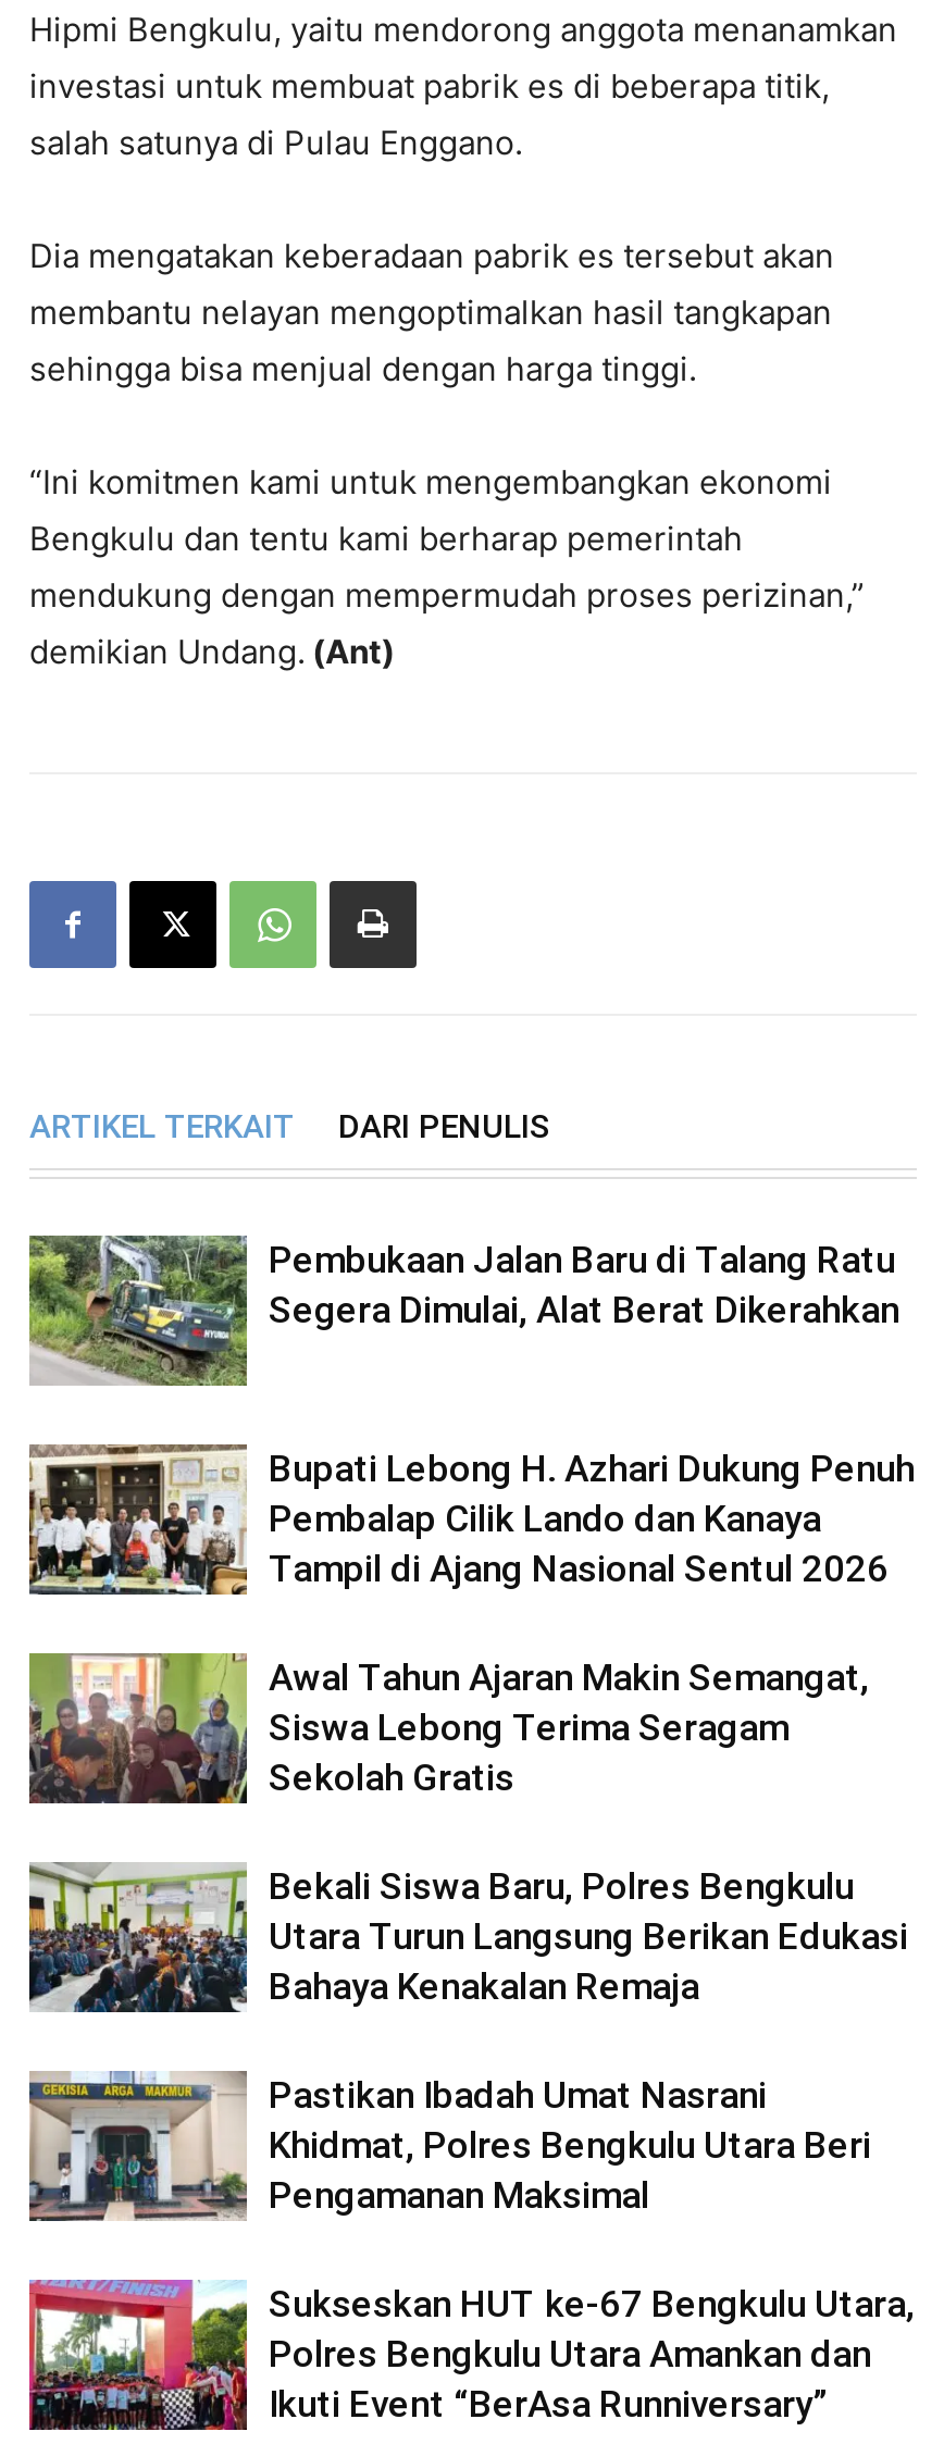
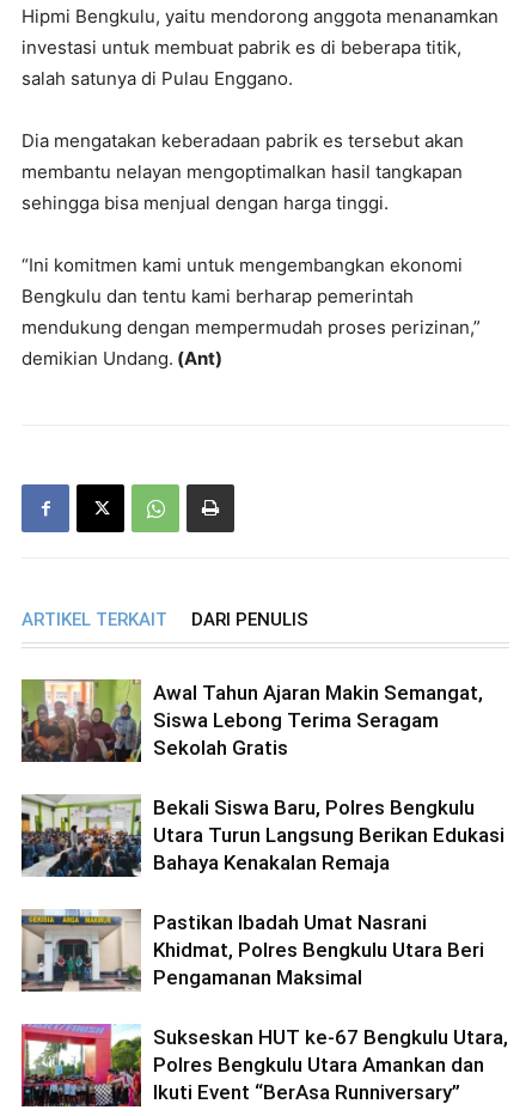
- [image]
- Pembukaan Jalan Baru di Talang Ratu
- Segera Dimulai, Alat Berat Dikerahkan

- [image]
- Bupati Lebong H. Azhari Dukung Penuh
- Pembalap Cilik Lando dan Kanaya
- Tampil di Ajang Nasional Sentul 2026
